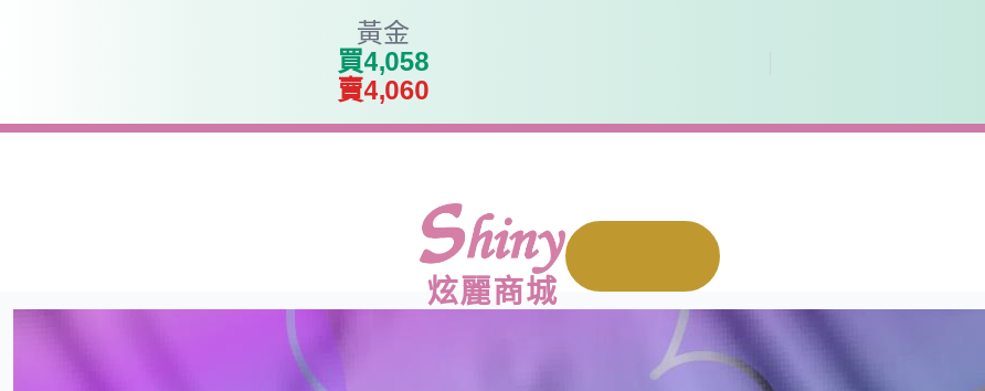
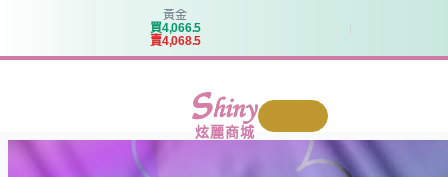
- 買4,058
- 賣4,060
+ 買4,066.5
+ 賣4,068.5
